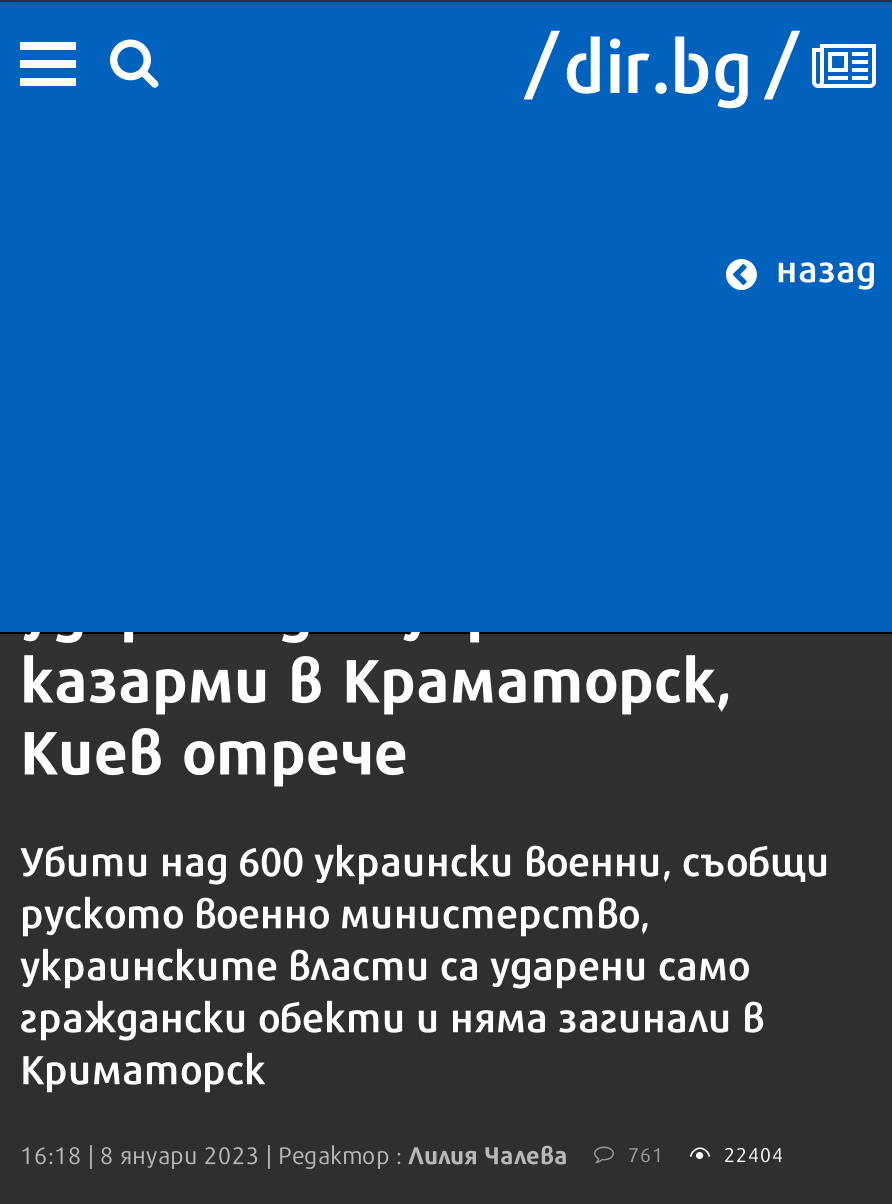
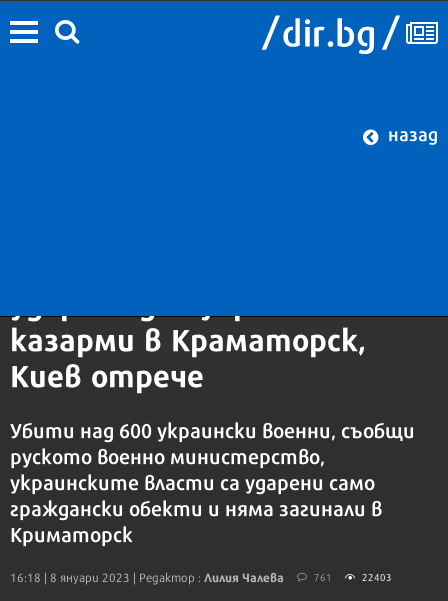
- 22404
+ 22403
